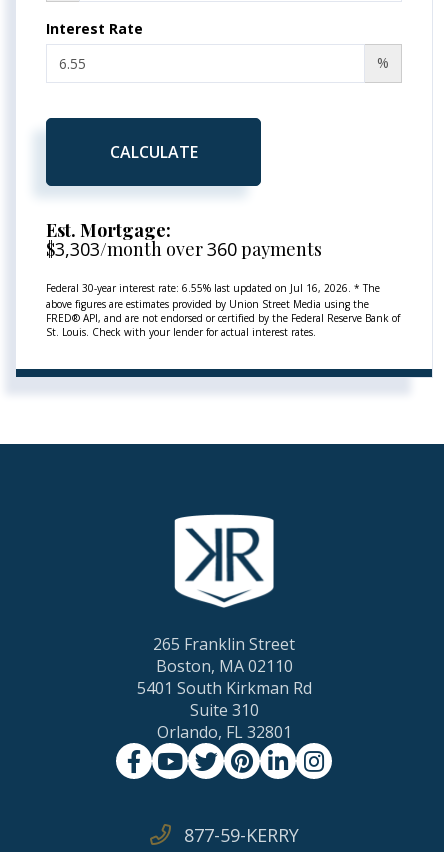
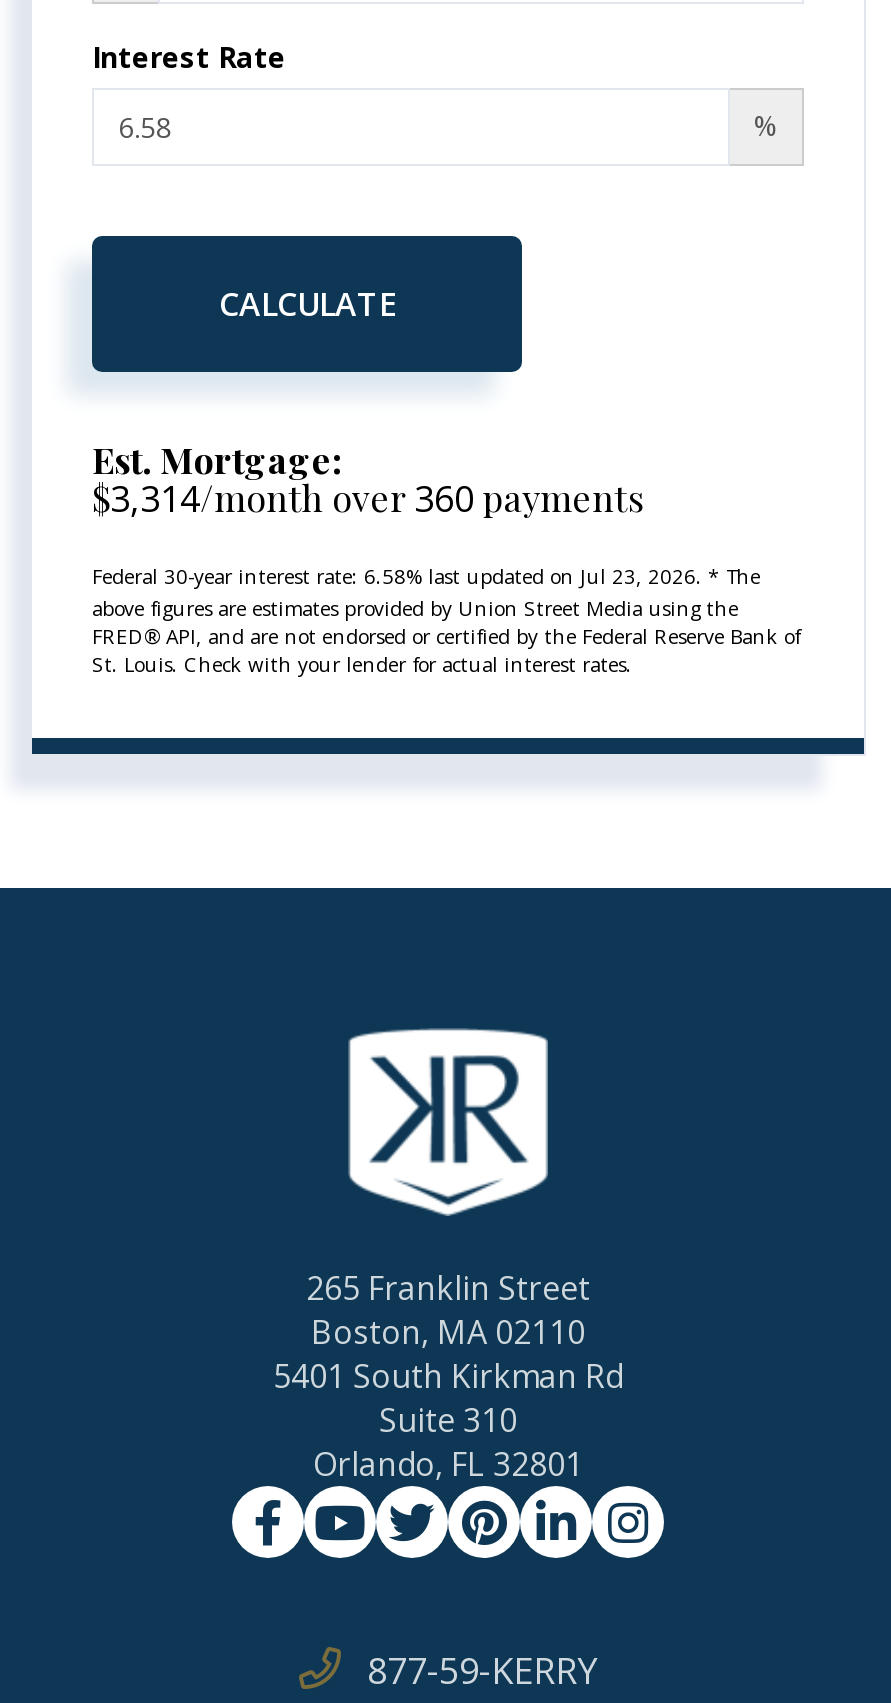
- $3,303/month over 360 payments
+ $3,314/month over 360 payments

- Federal 30-year interest rate: 6.55% last updated on Jul 16, 2026. * The
+ Federal 30-year interest rate: 6.58% last updated on Jul 23, 2026. * The
